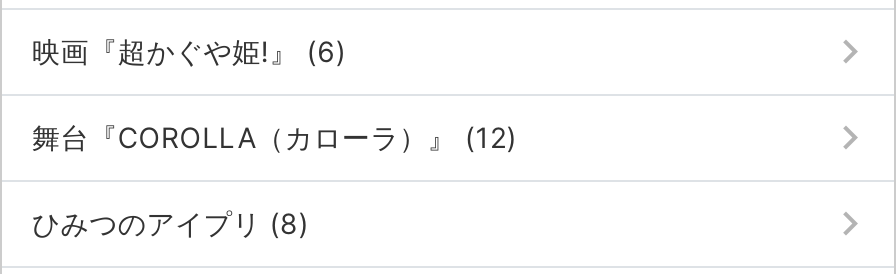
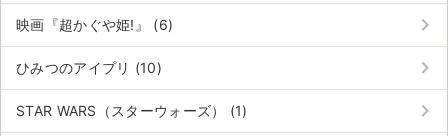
- 舞台『COROLLA（カローラ）』 (12)
+ ひみつのアイプリ (10)

- ひみつのアイプリ (8)
+ STAR WARS（スターウォーズ） (1)
